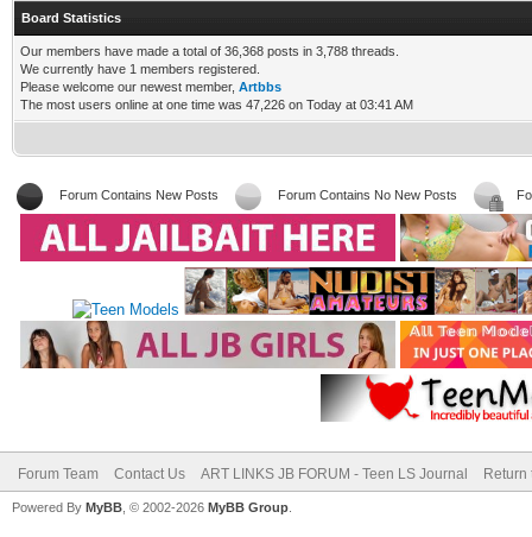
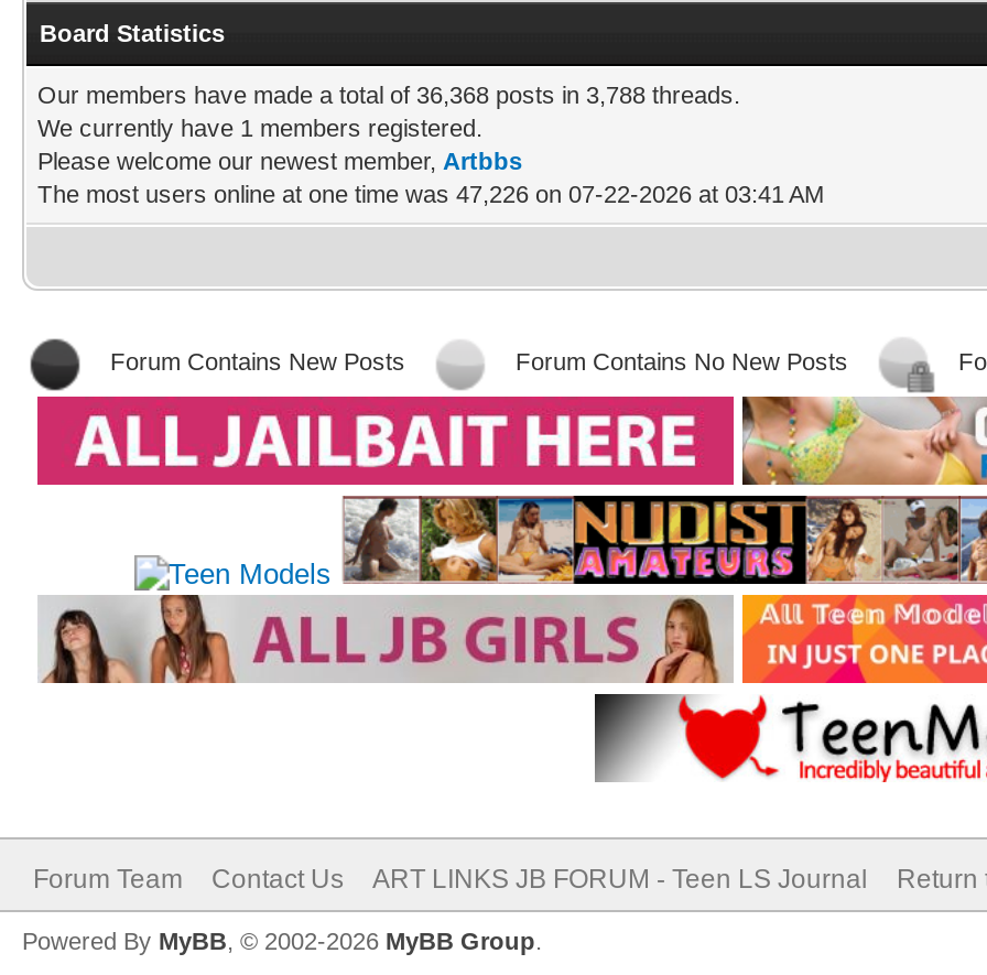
- The most users online at one time was 47,226 on Today at 03:41 AM
+ The most users online at one time was 47,226 on 07-22-2026 at 03:41 AM
